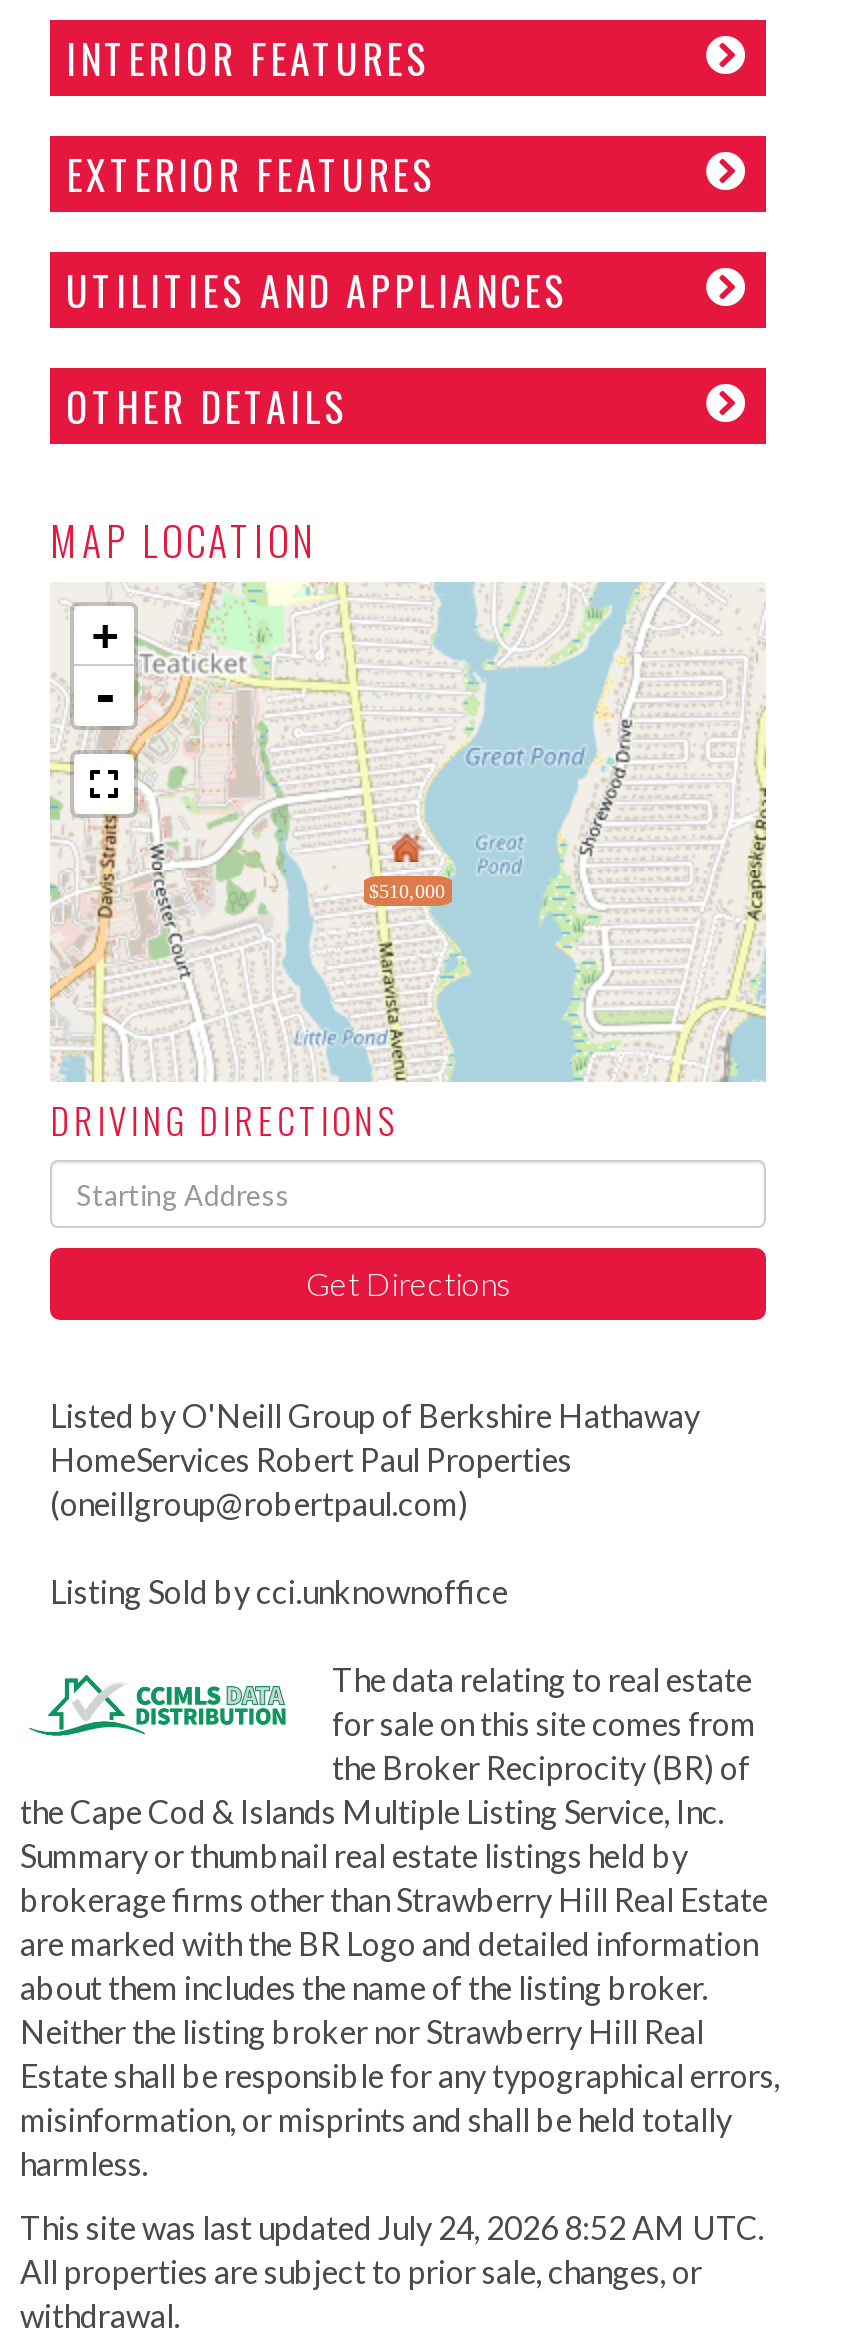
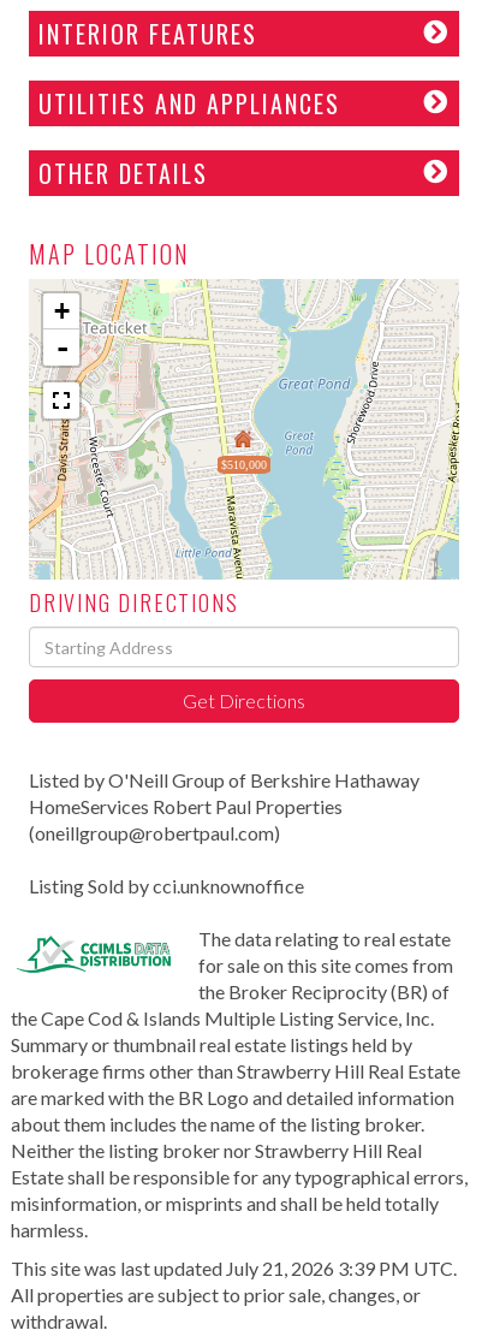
- EXTERIOR FEATURES

- This site was last updated July 24, 2026 8:52 AM UTC.
+ This site was last updated July 21, 2026 3:39 PM UTC.
